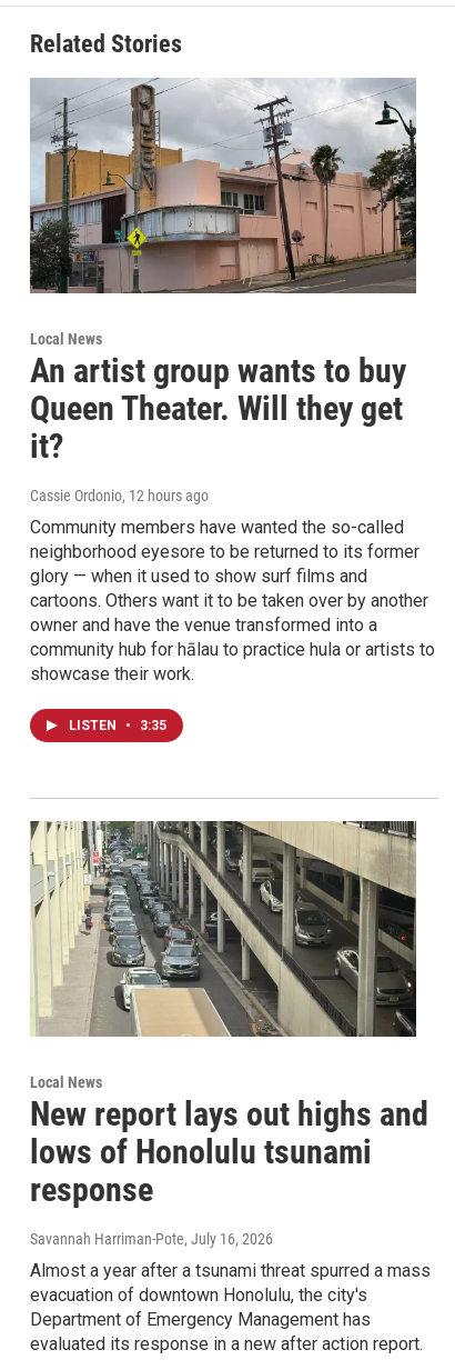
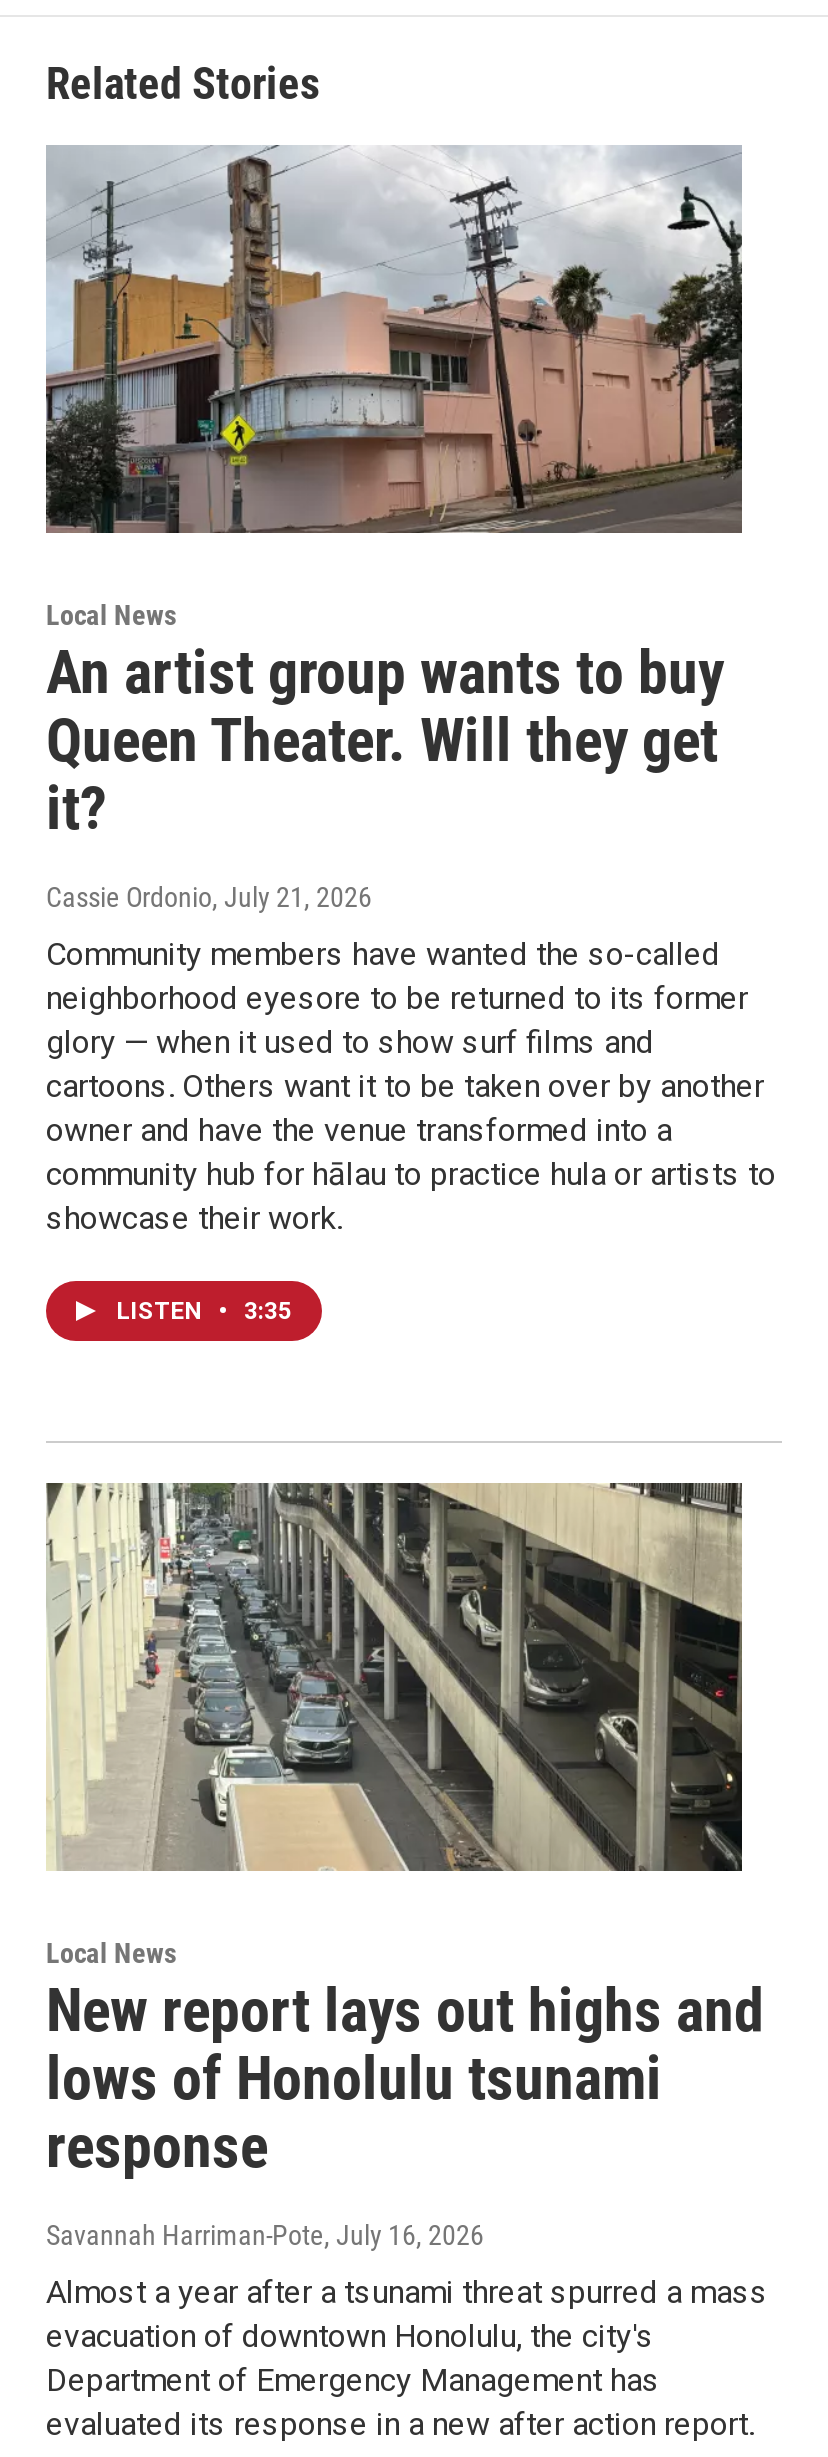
- Cassie Ordonio, 12 hours ago
+ Cassie Ordonio, July 21, 2026
